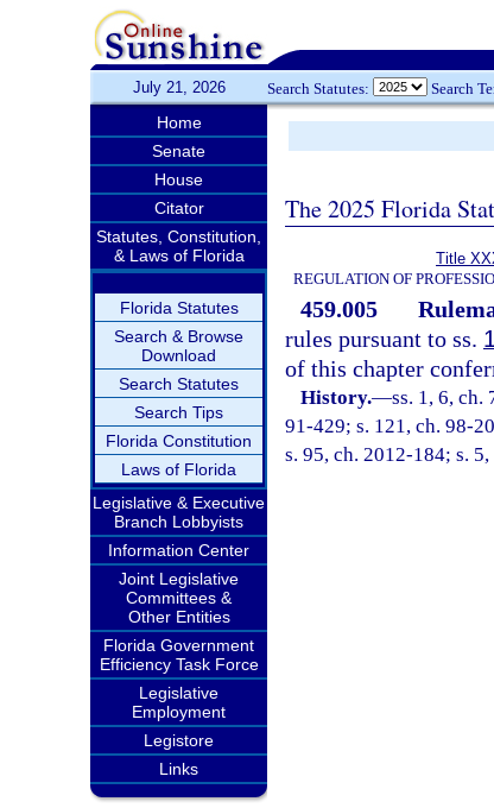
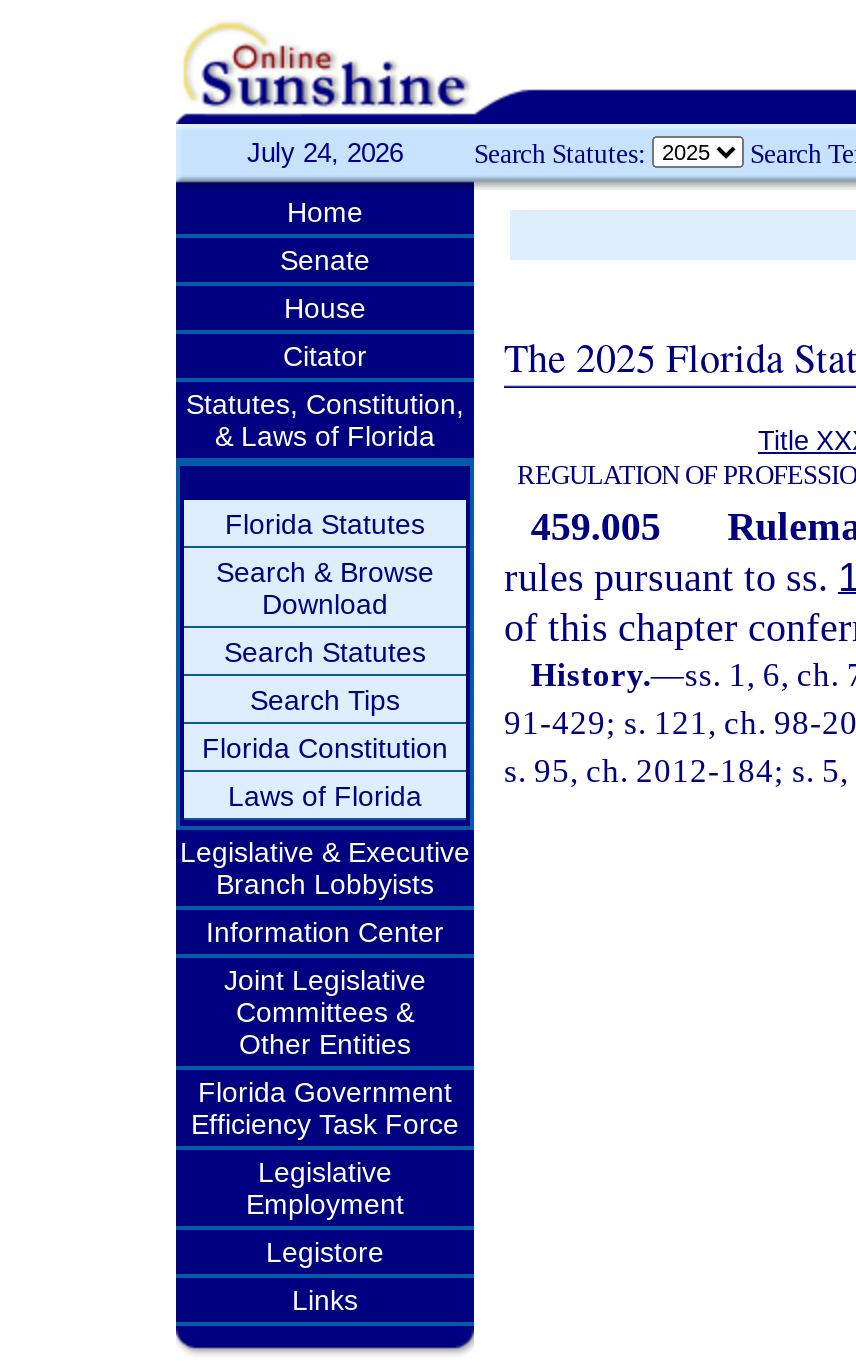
- July 21, 2026
+ July 24, 2026
